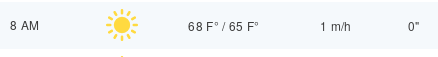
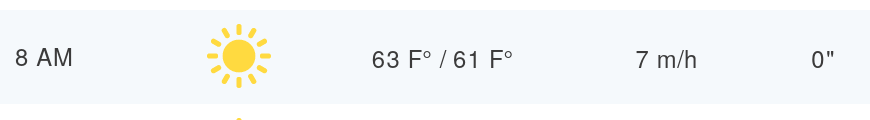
- 68 F° / 65 F°
+ 63 F° / 61 F°

- 1 m/h
+ 7 m/h
